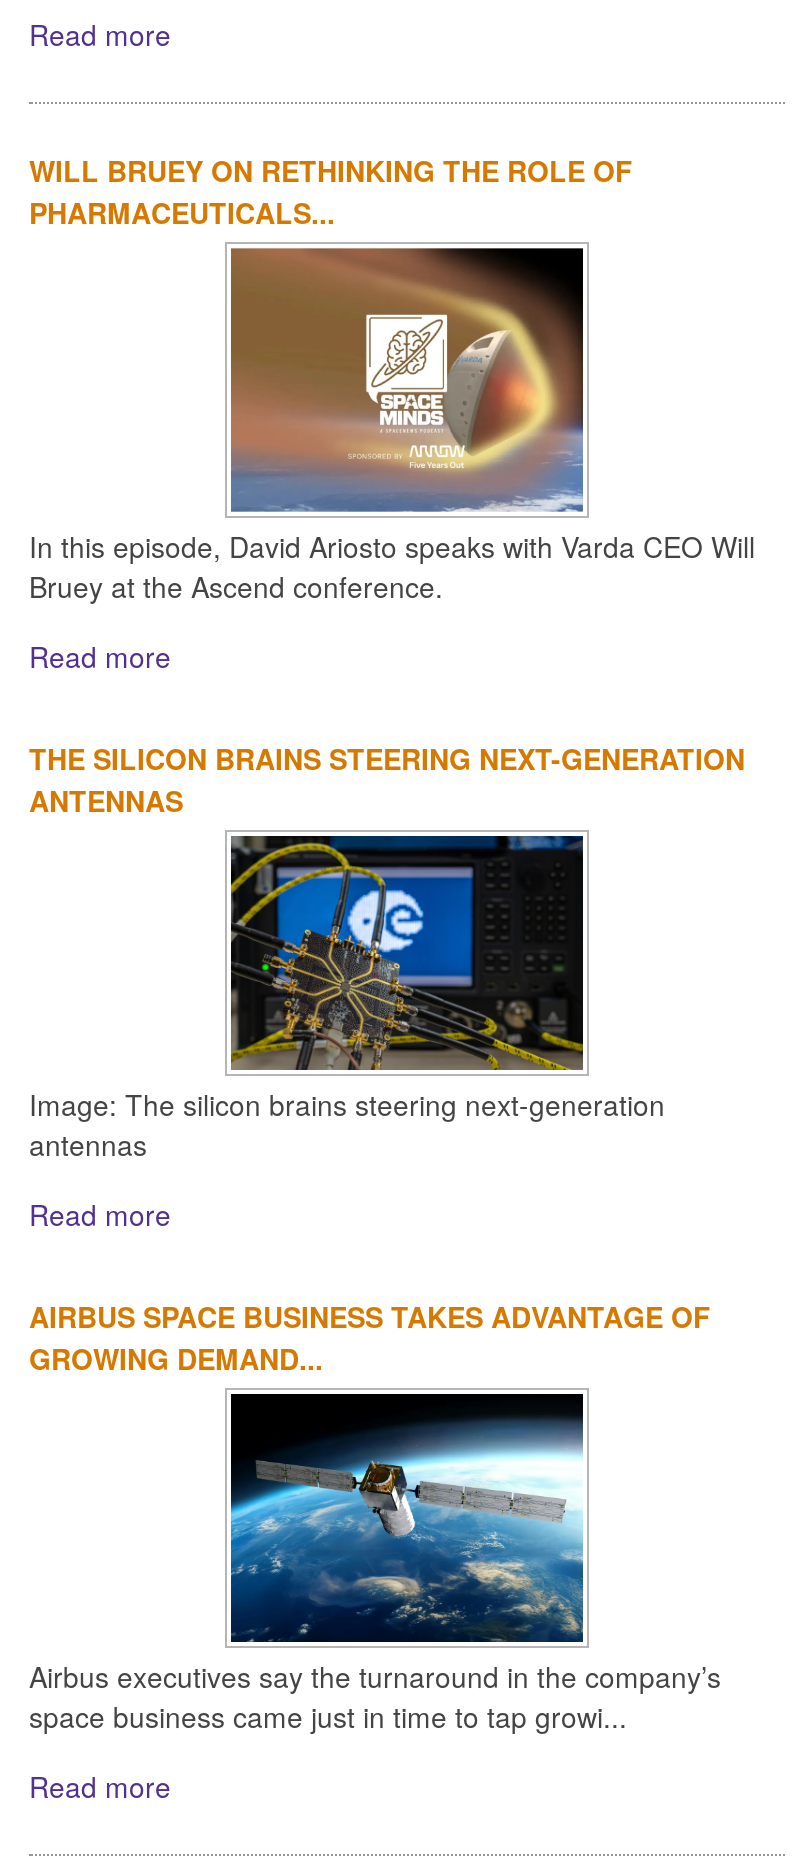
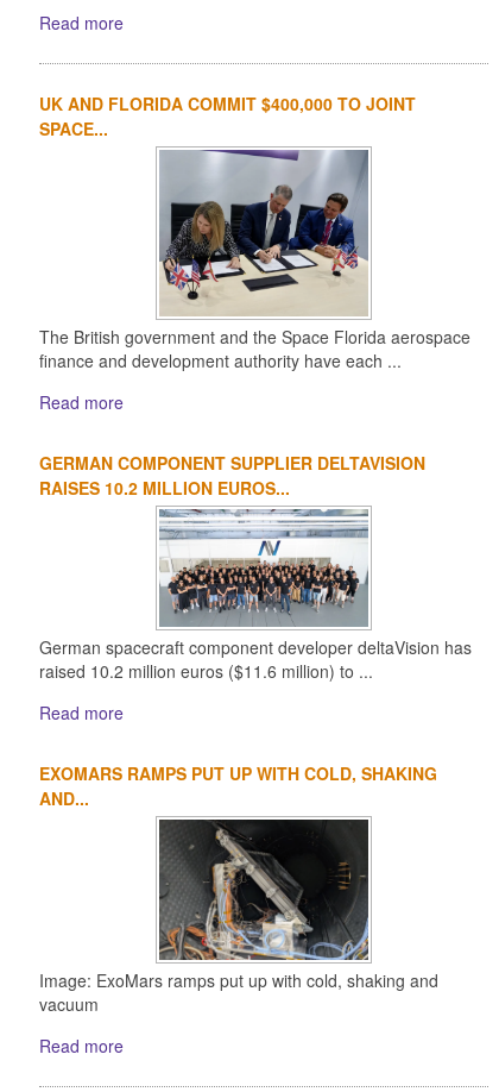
- WILL BRUEY ON RETHINKING THE ROLE OF
- PHARMACEUTICALS...
+ UK AND FLORIDA COMMIT $400,000 TO JOINT
+ SPACE...

- [image]
- In this episode, David Ariosto speaks with Varda CEO Will
- Bruey at the Ascend conference.
+ [image]
+ The British government and the Space Florida aerospace
+ finance and development authority have each ...

- THE SILICON BRAINS STEERING NEXT-GENERATION
- ANTENNAS
+ GERMAN COMPONENT SUPPLIER DELTAVISION
+ RAISES 10.2 MILLION EUROS...

- [image]
- Image: The silicon brains steering next-generation
- antennas
+ [image]
+ German spacecraft component developer deltaVision has
+ raised 10.2 million euros ($11.6 million) to ...

- AIRBUS SPACE BUSINESS TAKES ADVANTAGE OF
- GROWING DEMAND...
+ EXOMARS RAMPS PUT UP WITH COLD, SHAKING
+ AND...

- [image]
- Airbus executives say the turnaround in the company’s
- space business came just in time to tap growi...
+ [image]
+ Image: ExoMars ramps put up with cold, shaking and
+ vacuum
